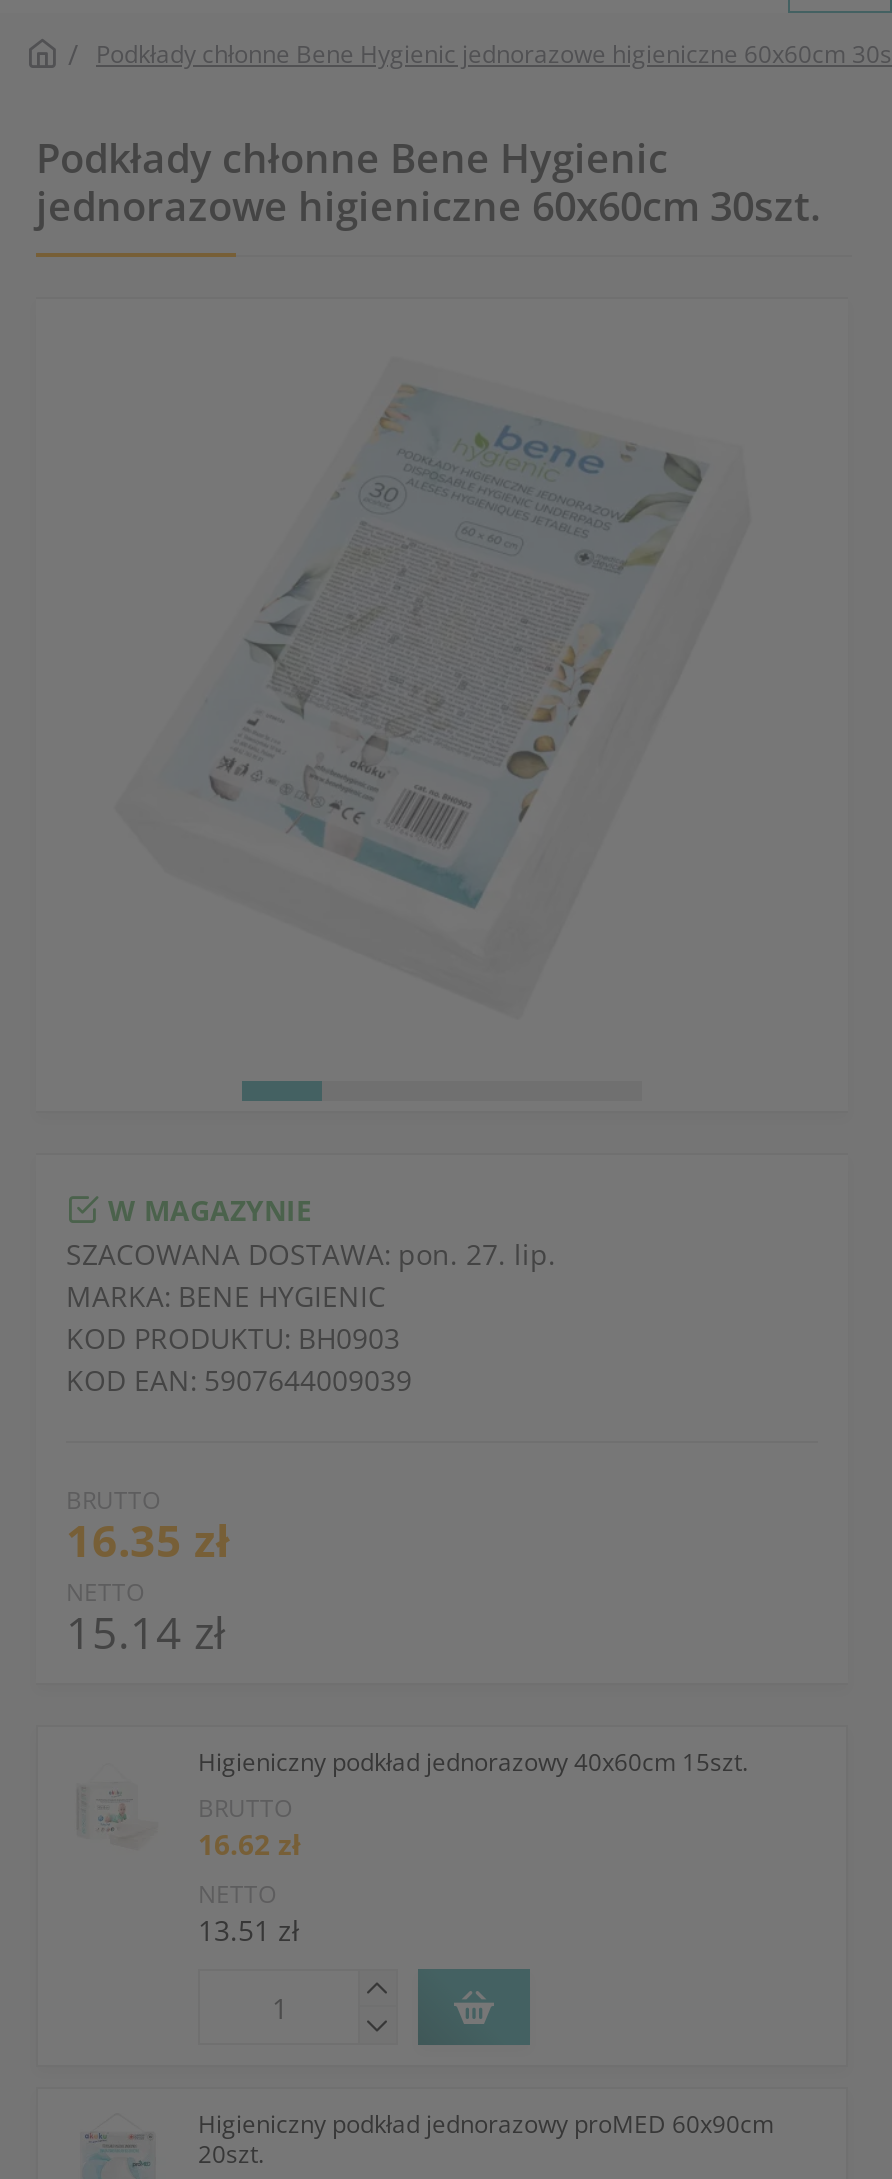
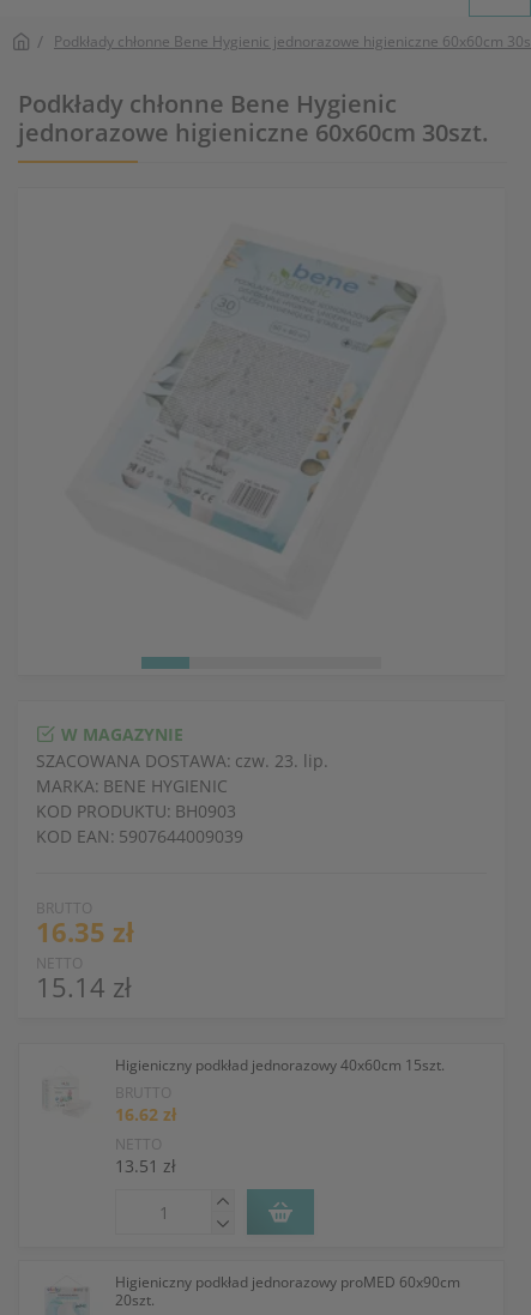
- SZACOWANA DOSTAWA: pon. 27. lip.
+ SZACOWANA DOSTAWA: czw. 23. lip.
